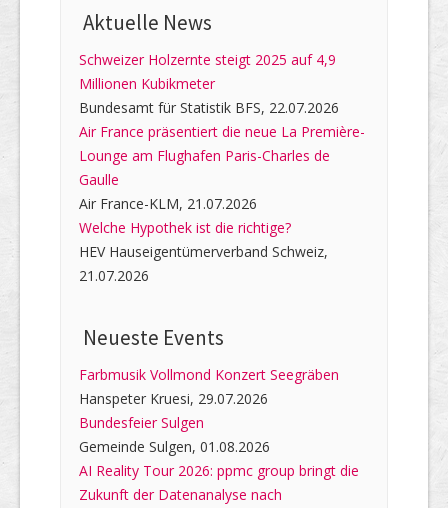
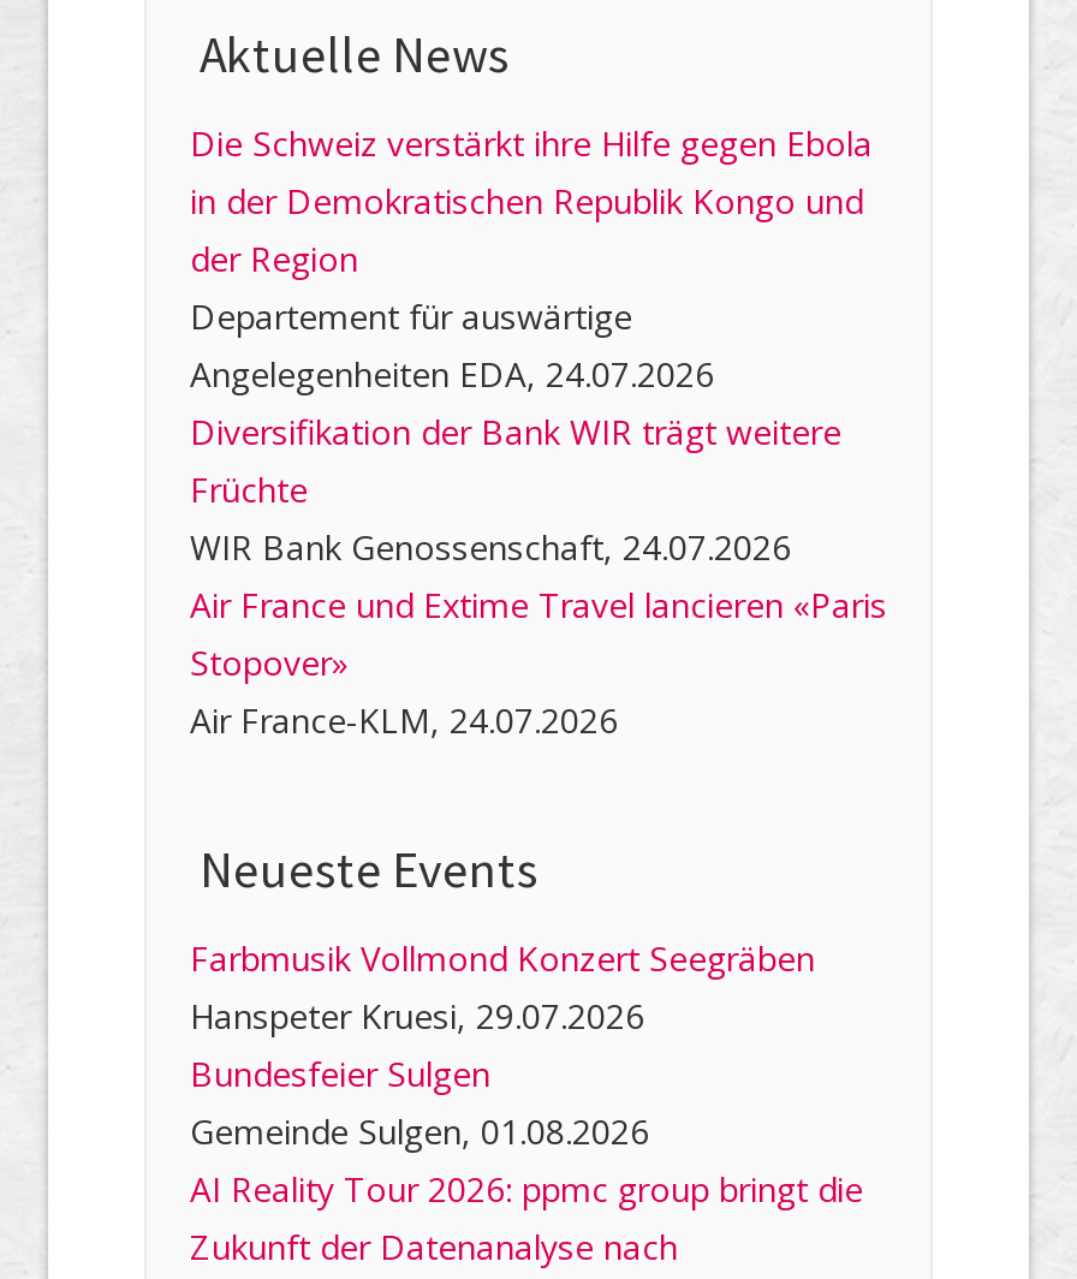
- Schweizer Holzernte steigt 2025 auf 4,9
- Millionen Kubikmeter
- Bundesamt für Statistik BFS, 22.07.2026
- Air France präsentiert die neue La Première-
- Lounge am Flughafen Paris-Charles de
- Gaulle
- Air France-KLM, 21.07.2026
- Welche Hypothek ist die richtige?
- HEV Hauseigentümerverband Schweiz,
- 21.07.2026
+ Die Schweiz verstärkt ihre Hilfe gegen Ebola
+ in der Demokratischen Republik Kongo und
+ der Region
+ Departement für auswärtige
+ Angelegenheiten EDA, 24.07.2026
+ Diversifikation der Bank WIR trägt weitere
+ Früchte
+ WIR Bank Genossenschaft, 24.07.2026
+ Air France und Extime Travel lancieren «Paris
+ Stopover»
+ Air France-KLM, 24.07.2026
